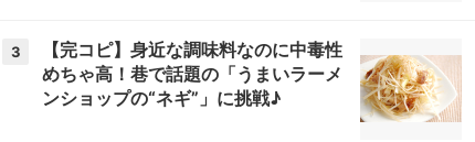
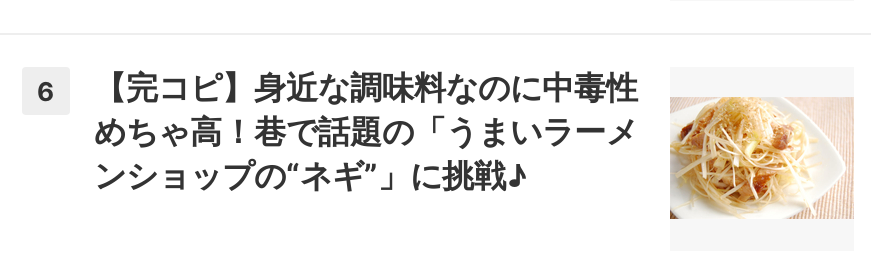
- 3 【完コピ】身近な調味料なのに中毒性
+ 6 【完コピ】身近な調味料なのに中毒性
